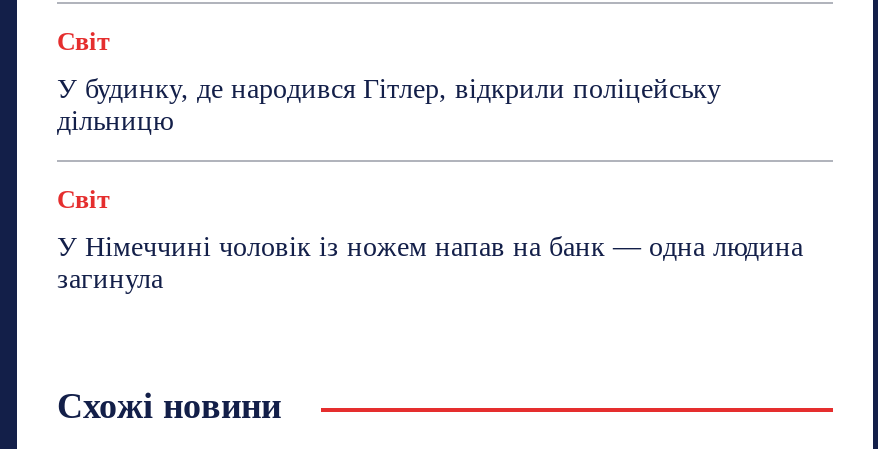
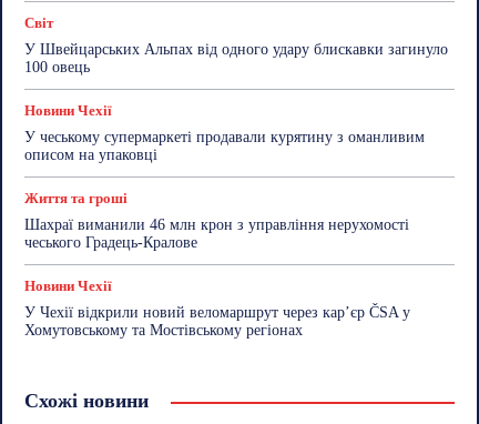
- У будинку, де народився Гітлер, відкрили поліцейську
- дільницю
- Світ
- У Німеччині чоловік із ножем напав на банк — одна людина
- загинула
+ У Швейцарських Альпах від одного удару блискавки загинуло
+ 100 овець
+ Новини Чехії
+ У чеському супермаркеті продавали курятину з оманливим
+ описом на упаковці
+ Життя та гроші
+ Шахраї виманили 46 млн крон з управління нерухомості
+ чеського Градець-Кралове
+ Новини Чехії
+ У Чехії відкрили новий веломаршрут через кар’єр ČSA у
+ Хомутовському та Мостівському регіонах
